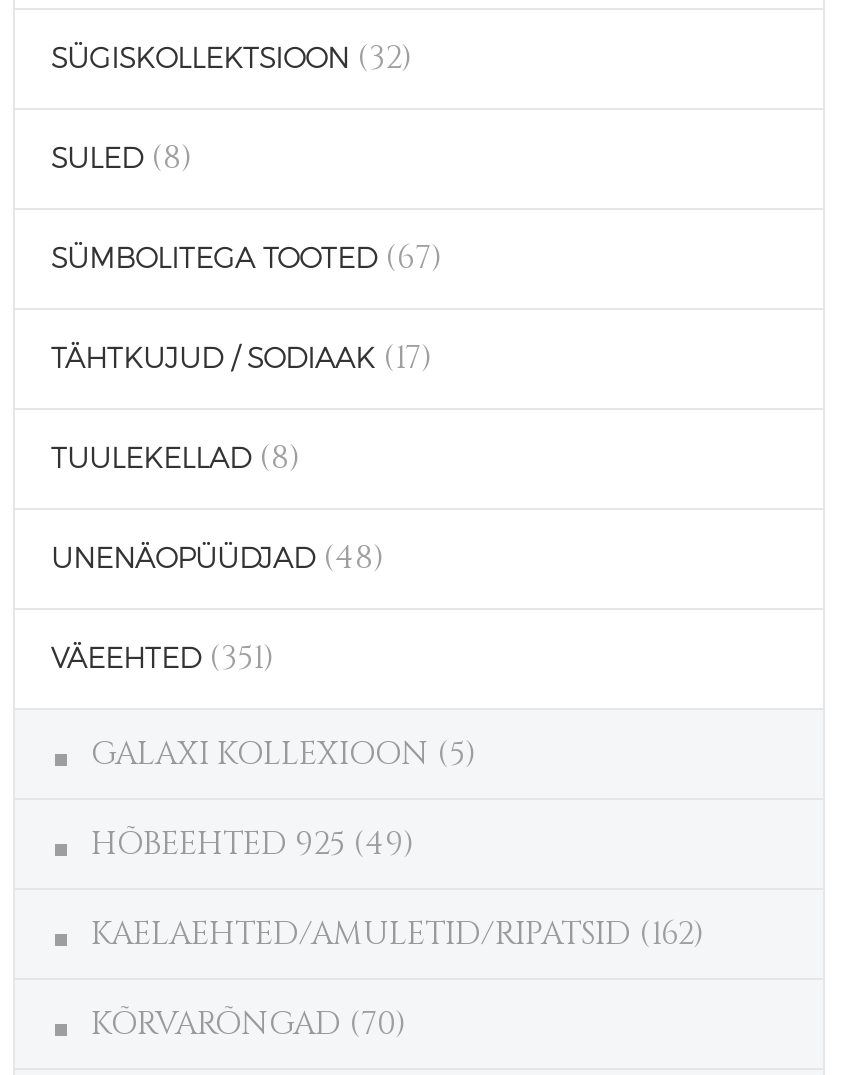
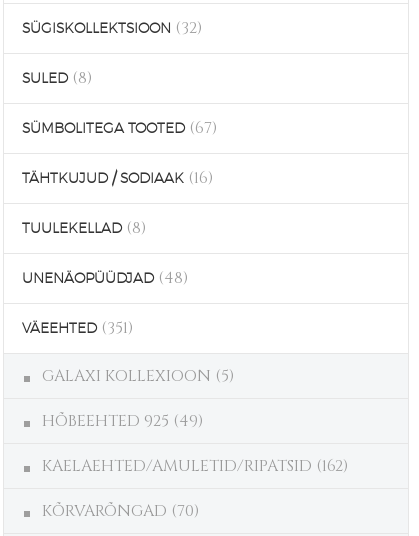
- TÄHTKUJUD / SODIAAK (17)
+ TÄHTKUJUD / SODIAAK (16)
